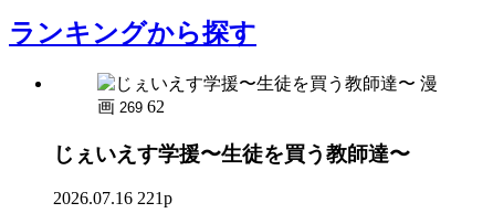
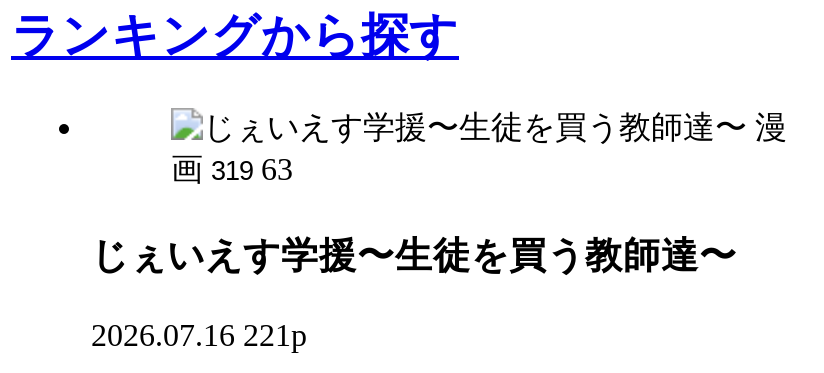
- 画 269 62
+ 画 319 63
